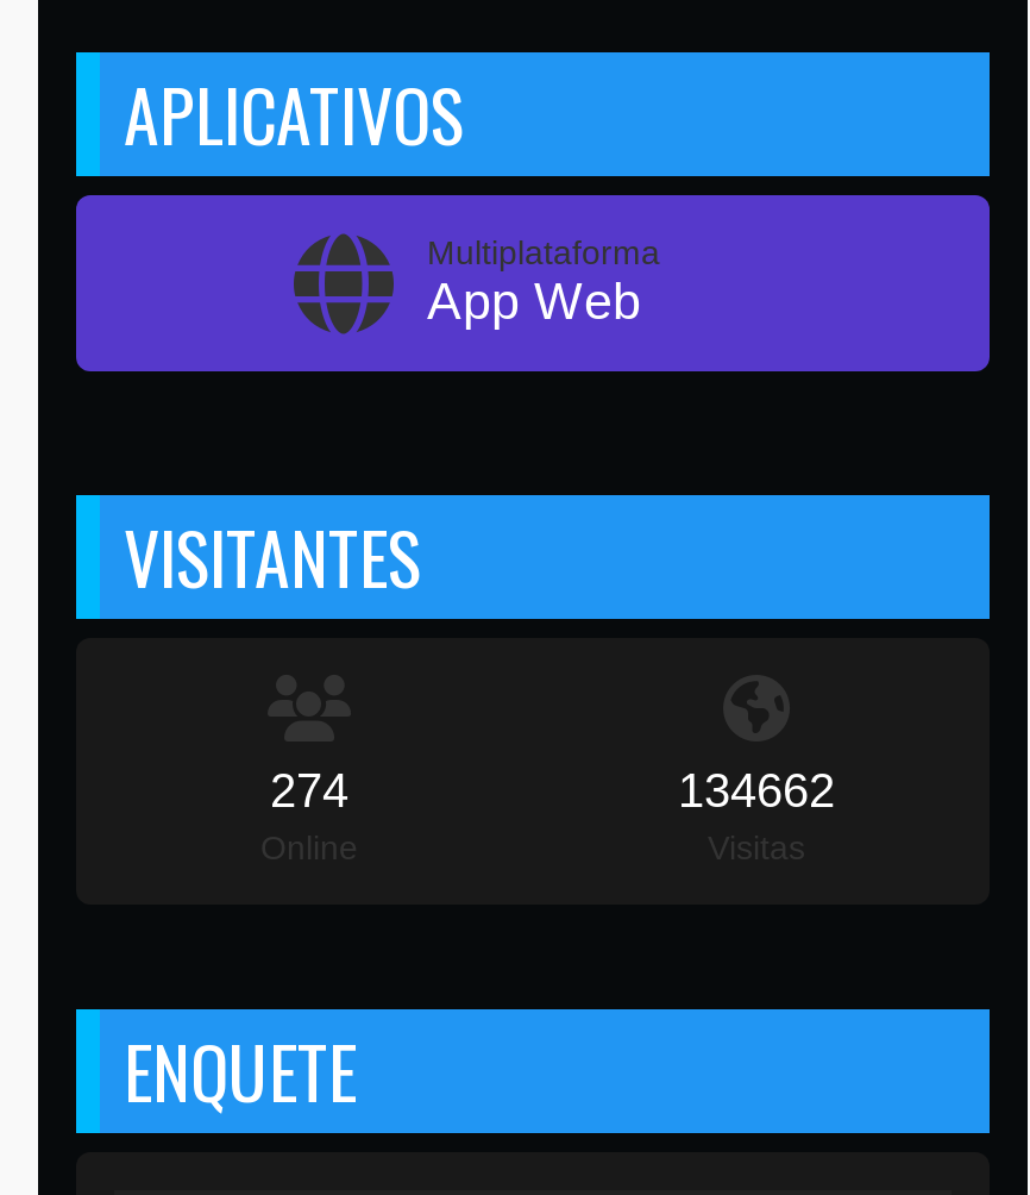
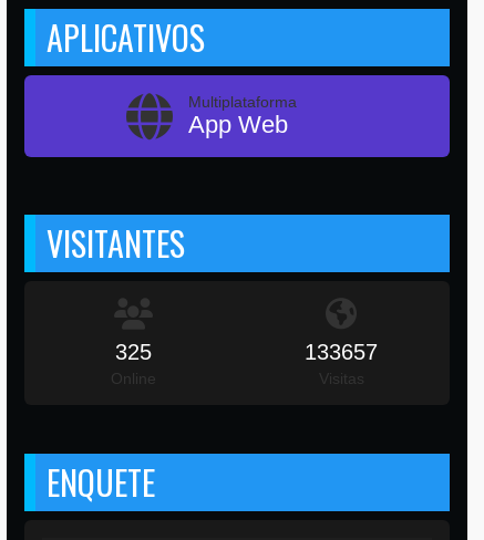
- 274
+ 325

- 134662
+ 133657
